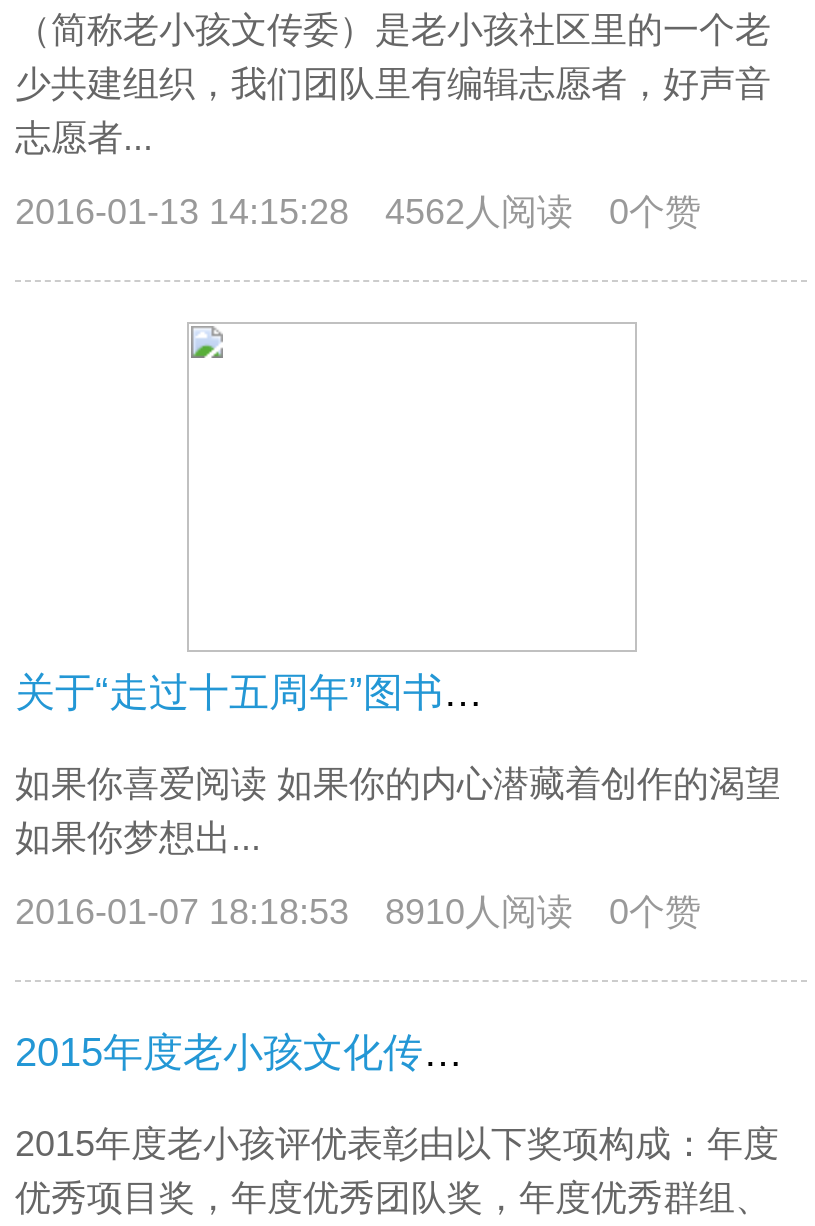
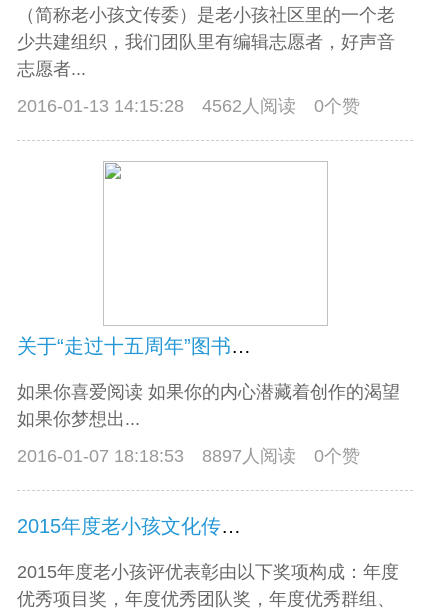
- 2016-01-07 18:18:53 8910人阅读 0个赞
+ 2016-01-07 18:18:53 8897人阅读 0个赞
